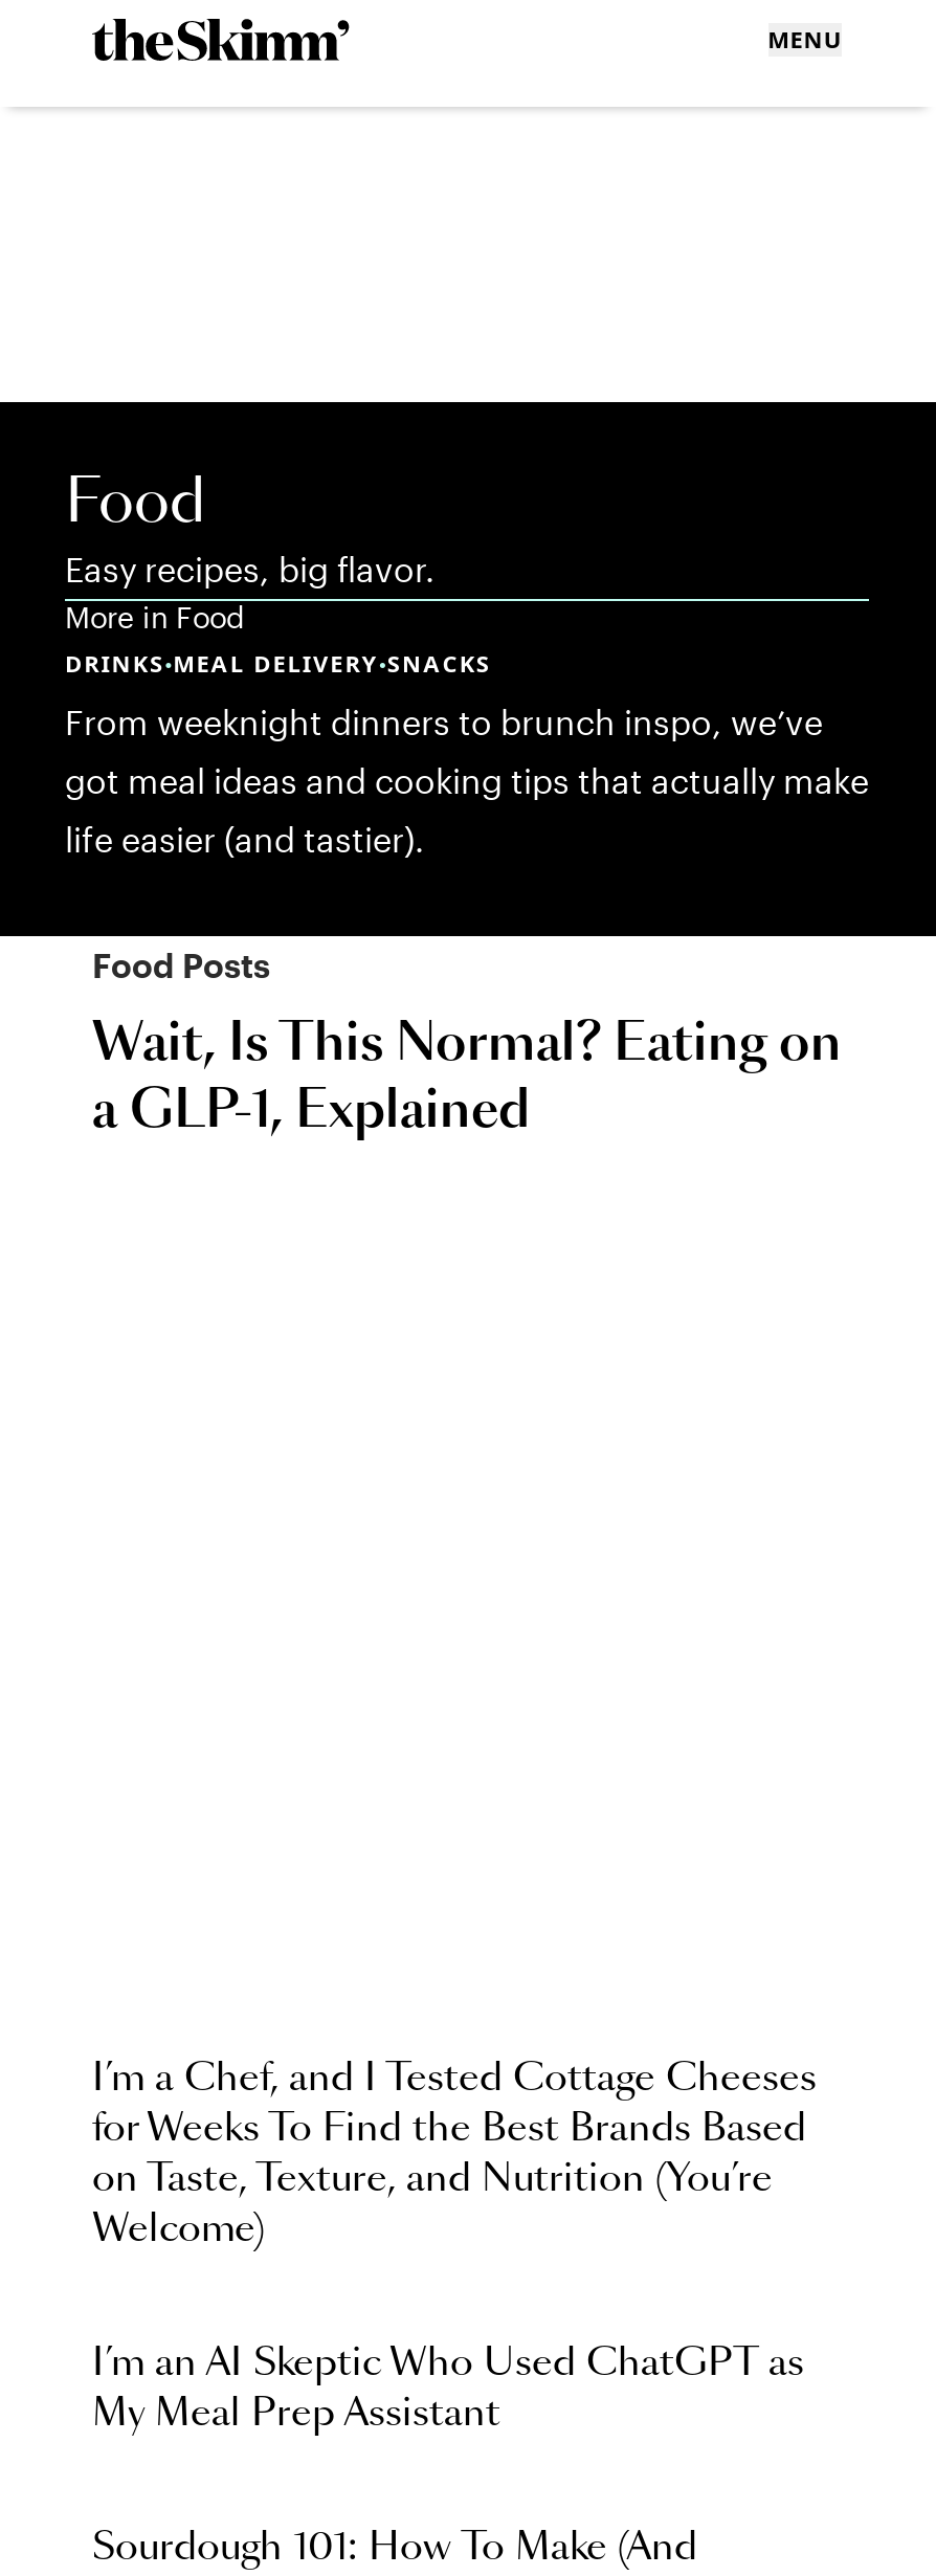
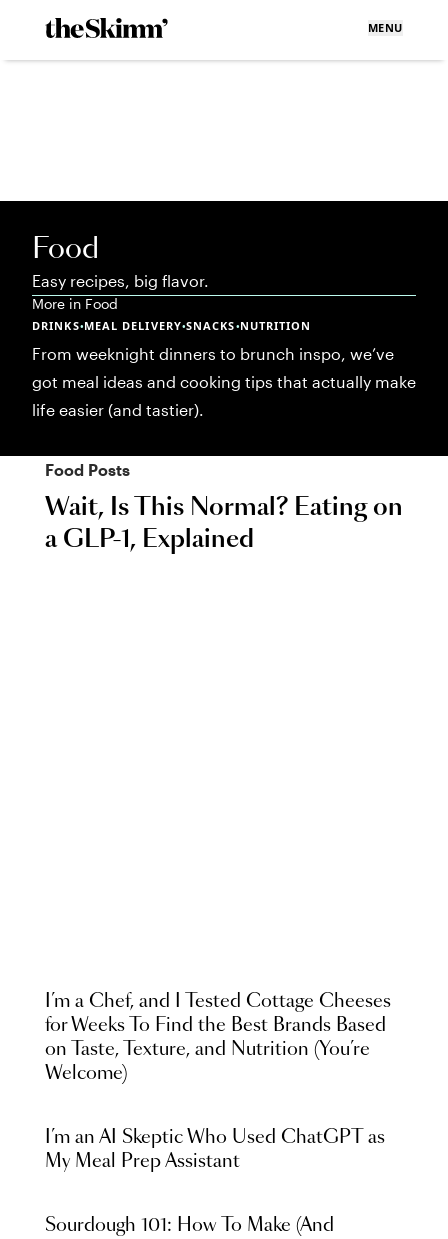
- DRINKS•MEAL DELIVERY•SNACKS
+ DRINKS•MEAL DELIVERY•SNACKS•NUTRITION
